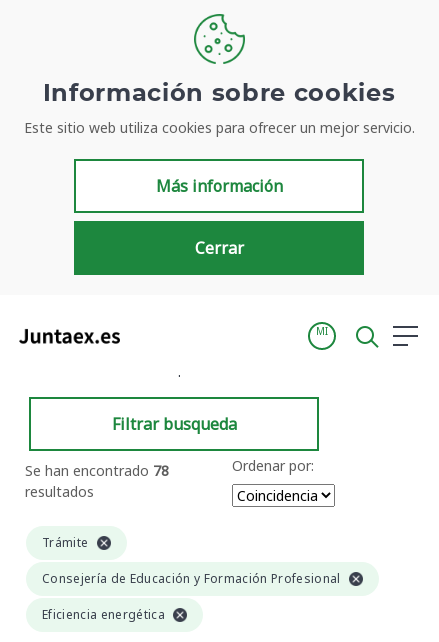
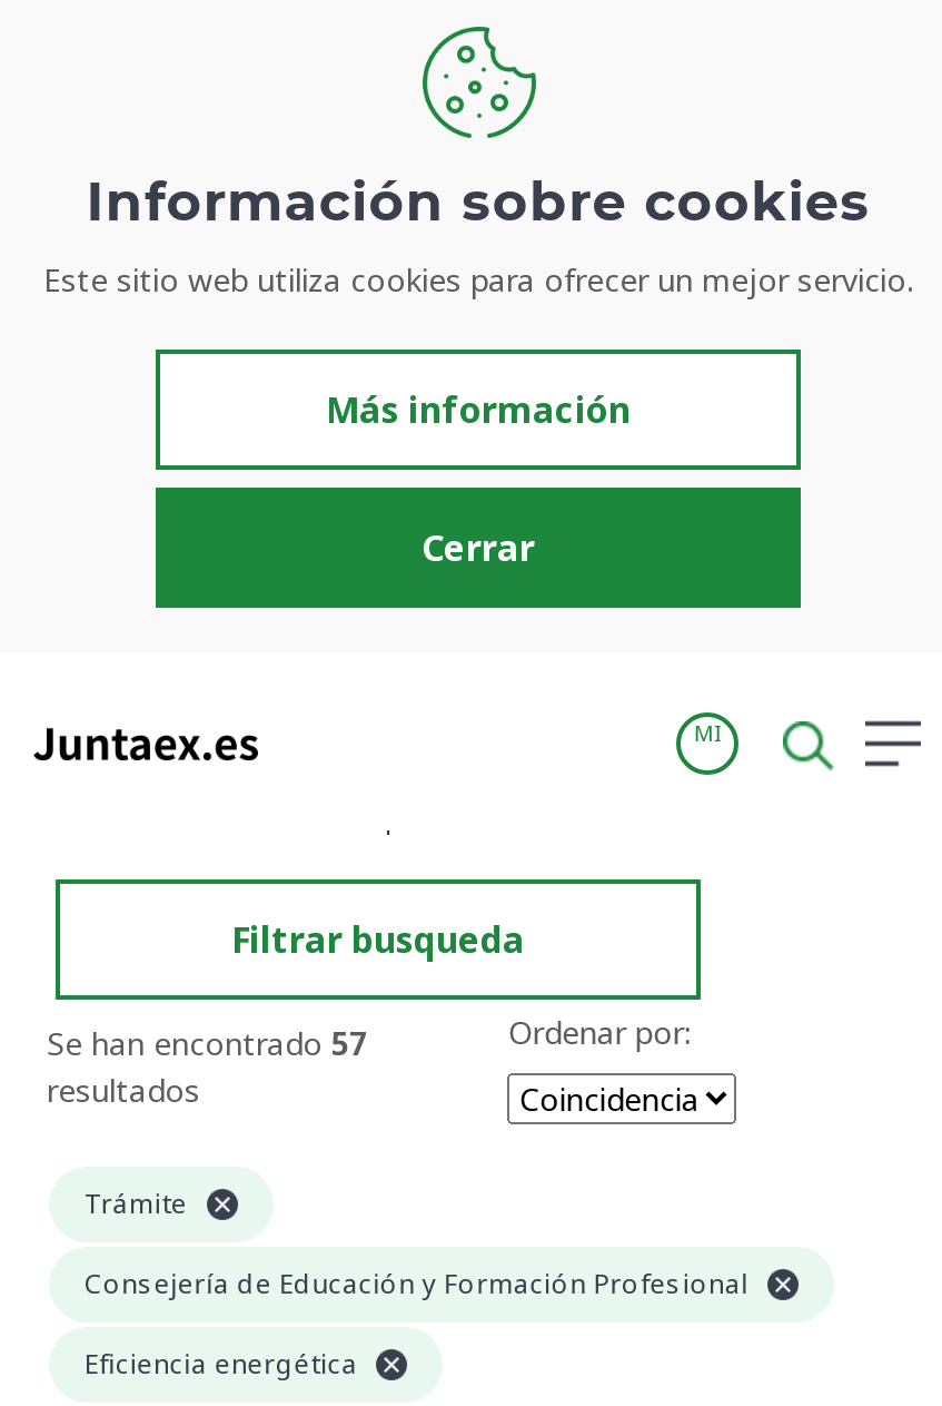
- Se han encontrado 78
+ Se han encontrado 57
